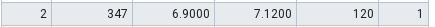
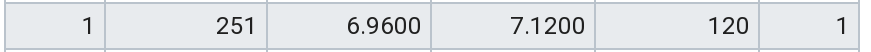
- 2
+ 1

- 347
+ 251

- 6.9000
+ 6.9600
